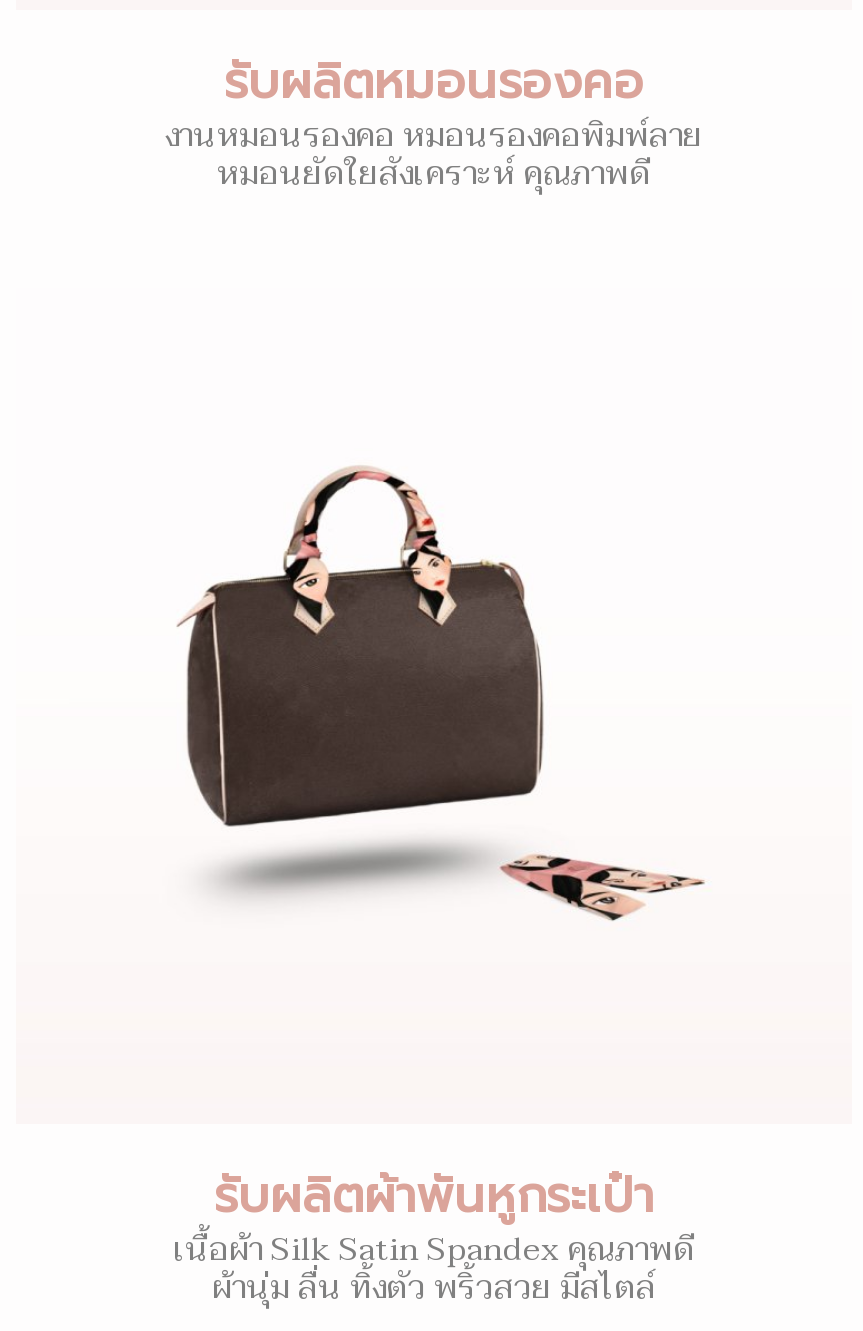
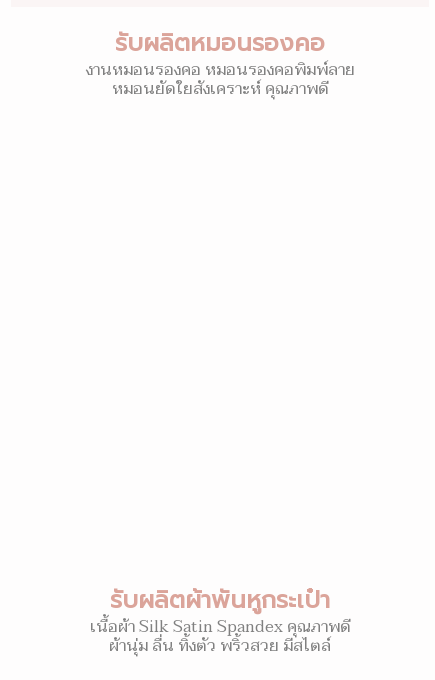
- [image]
